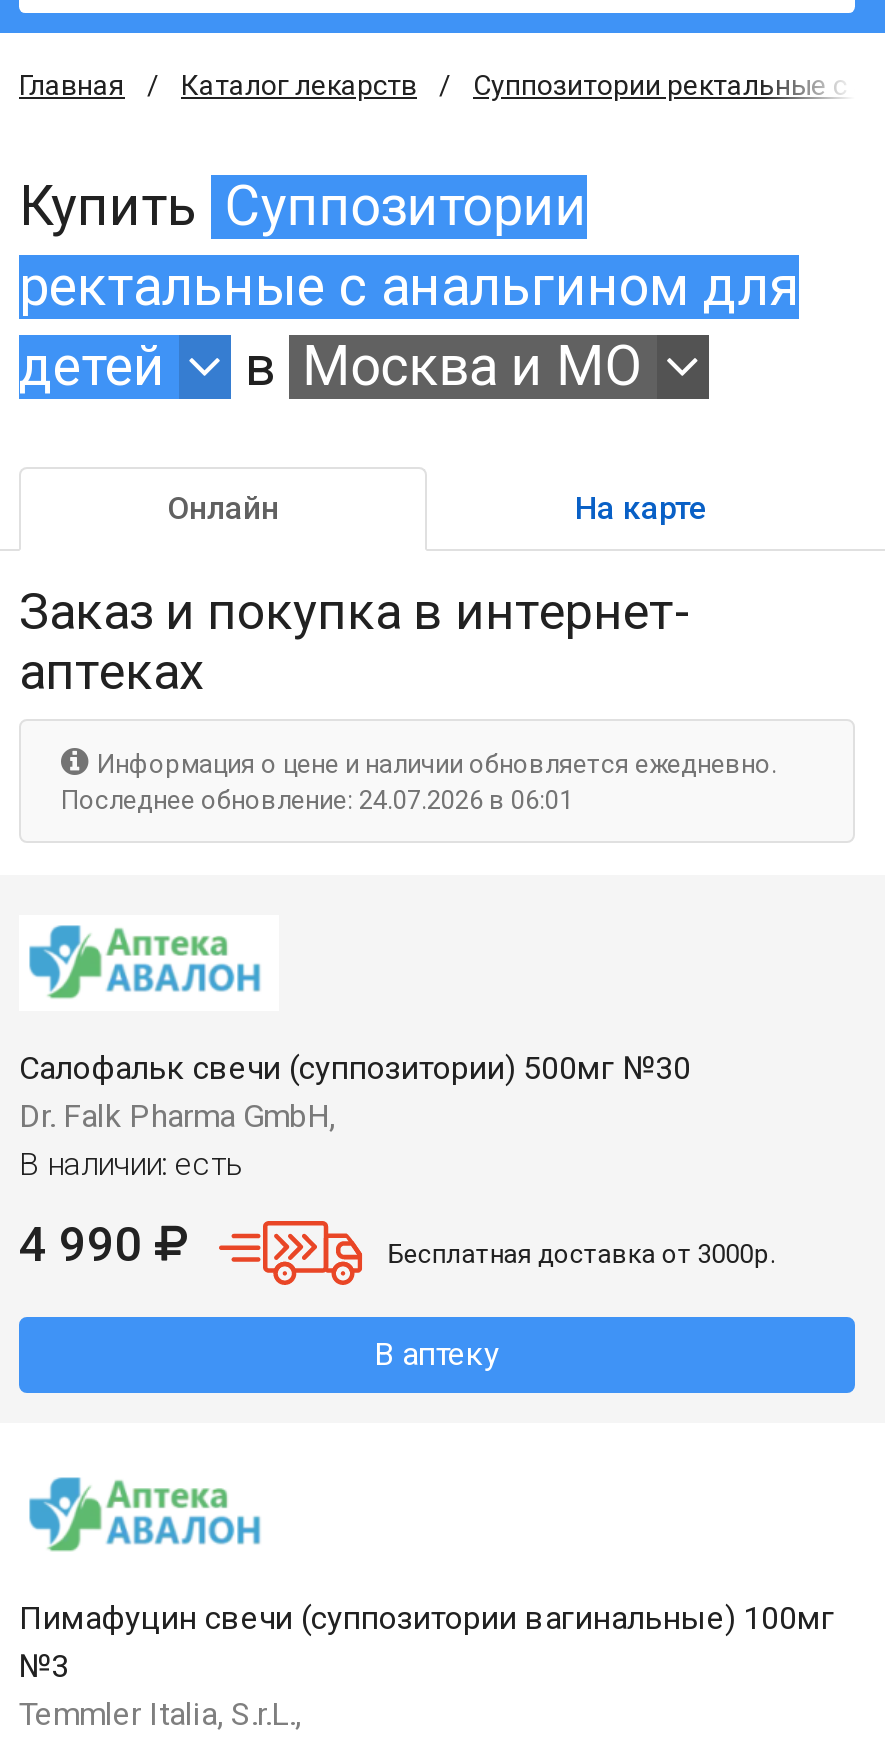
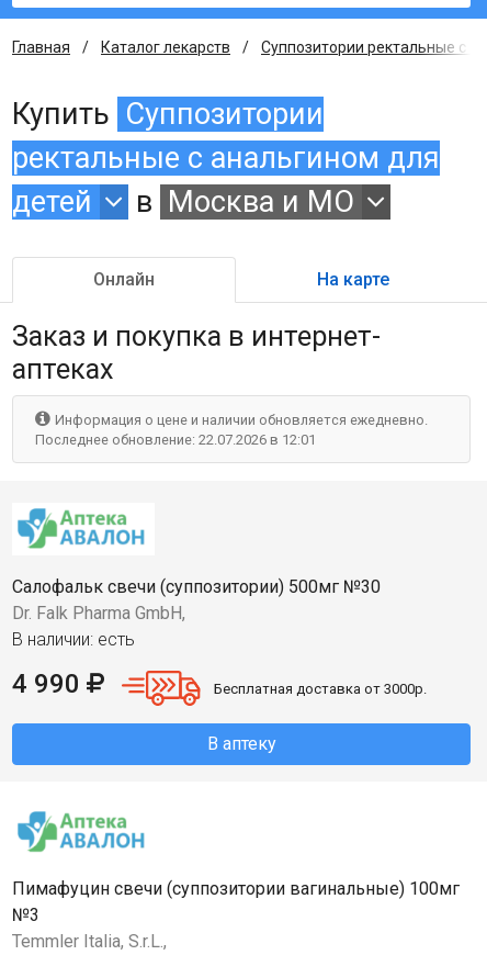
- Последнее обновление: 24.07.2026 в 06:01
+ Последнее обновление: 22.07.2026 в 12:01
